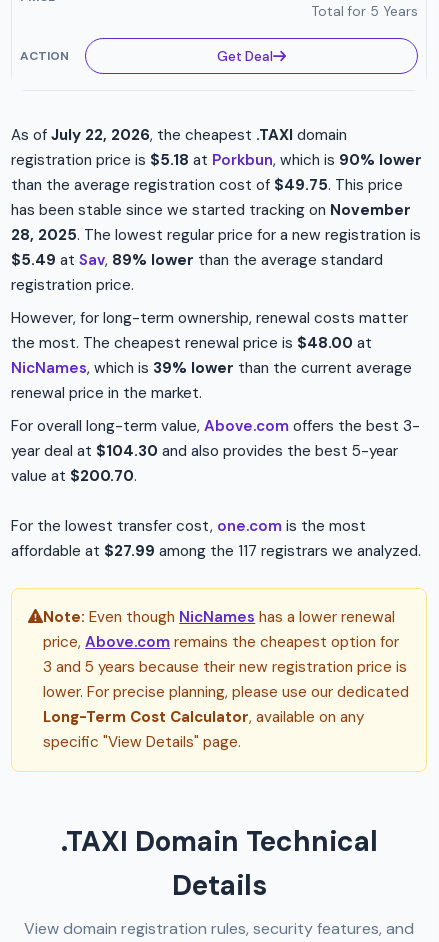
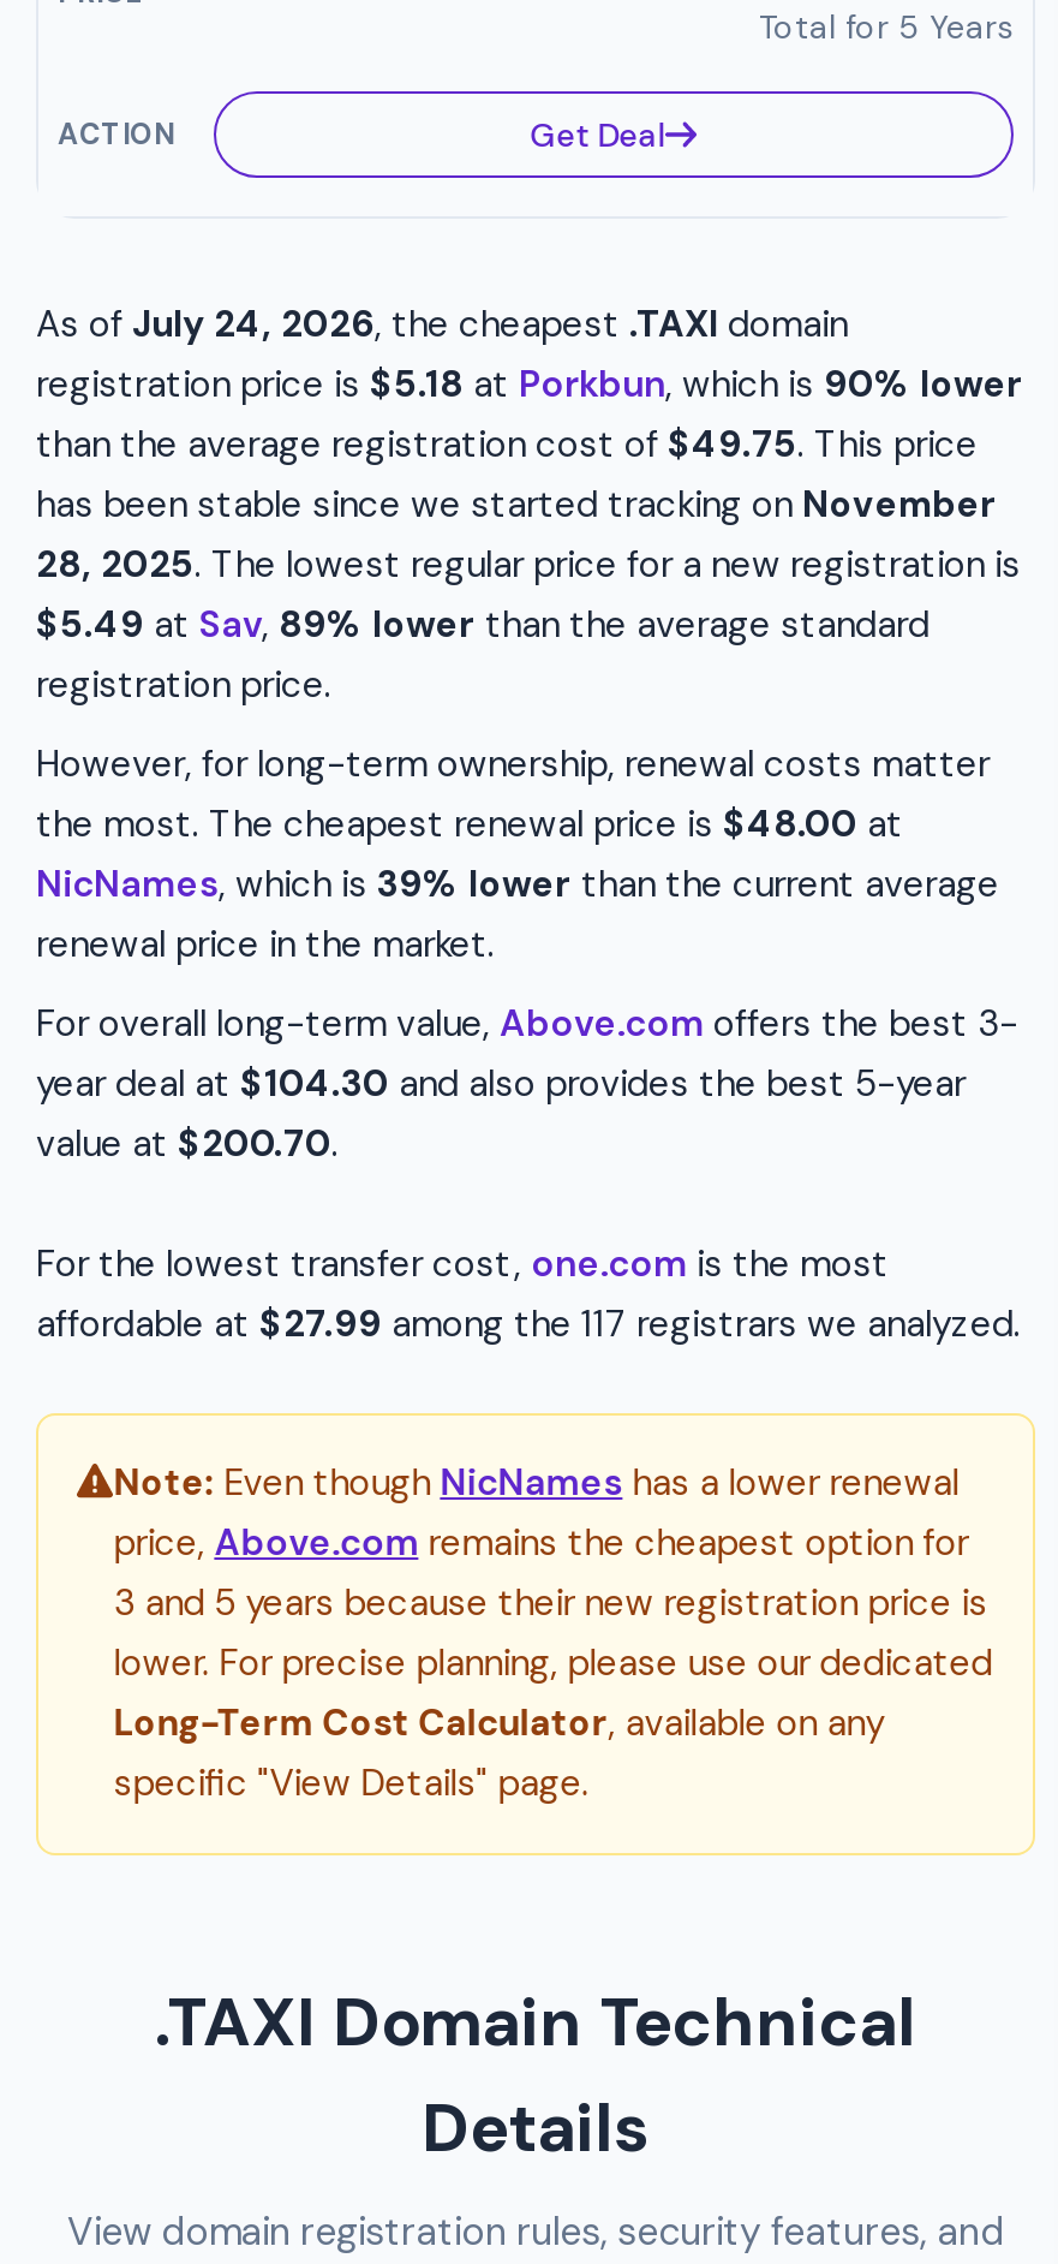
- As of July 22, 2026, the cheapest.TAXI domain
+ As of July 24, 2026, the cheapest.TAXI domain
